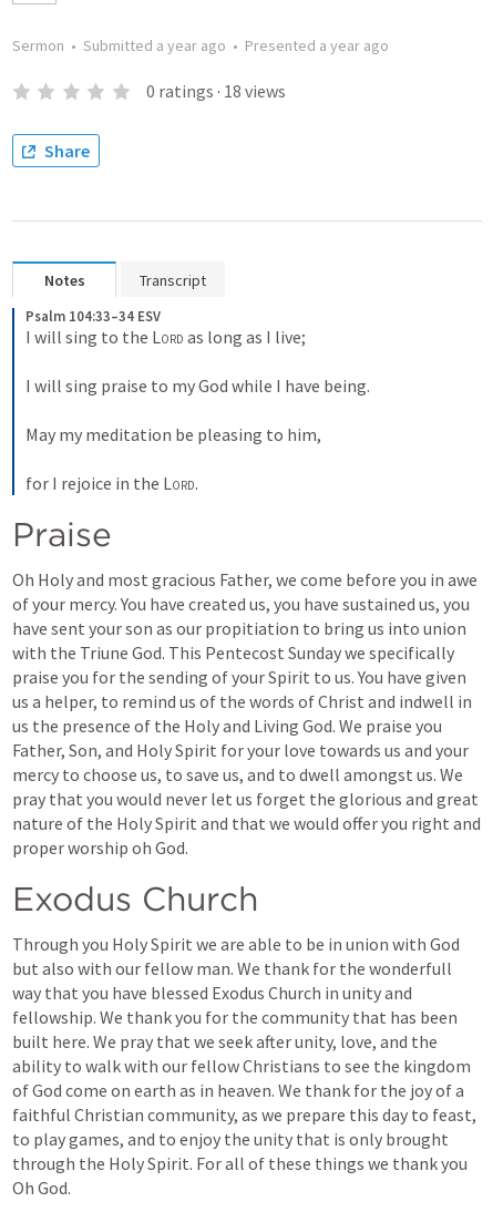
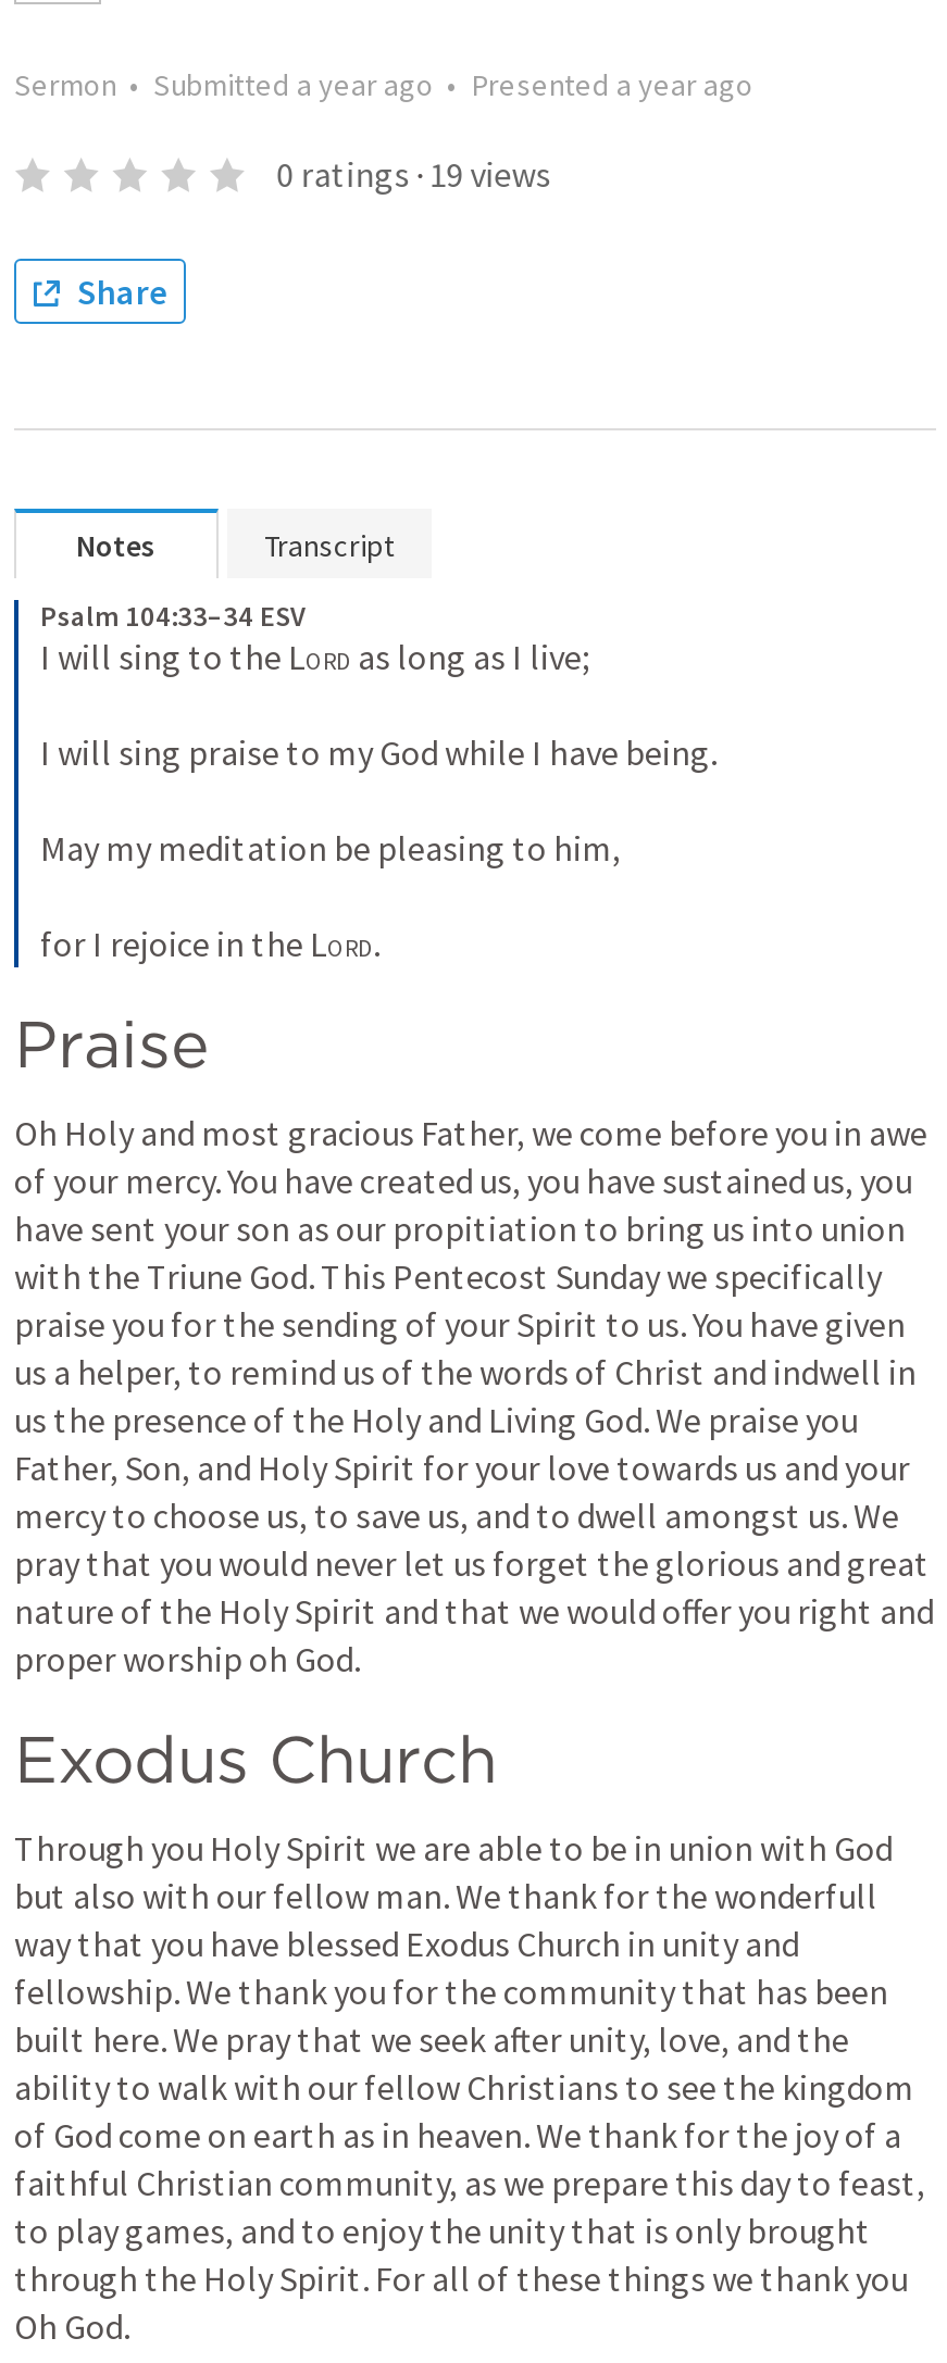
- 0 ratings · 18 views
+ 0 ratings · 19 views
